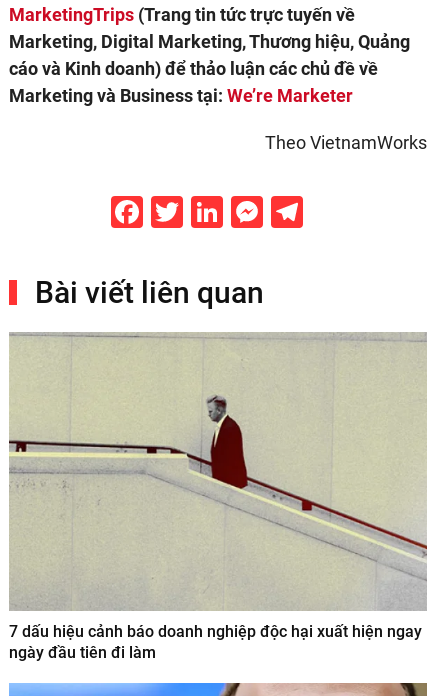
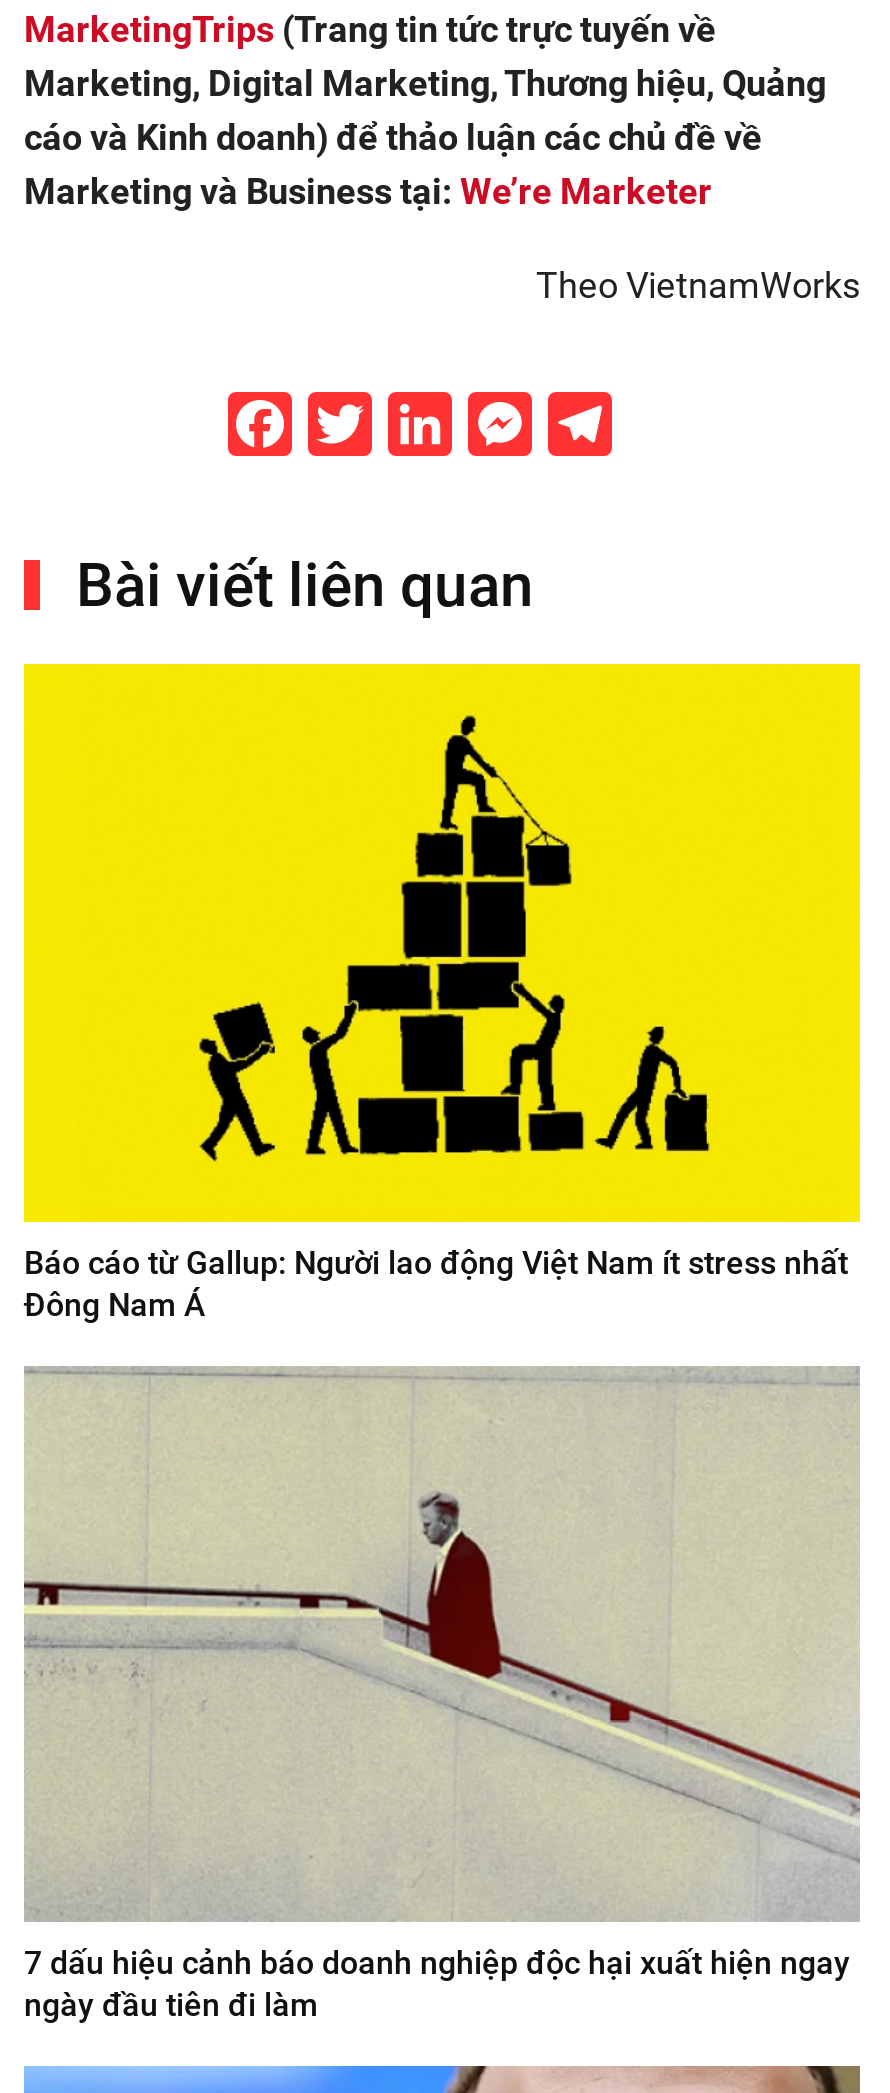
+ [image]
+ Báo cáo từ Gallup: Người lao động Việt Nam ít stress nhất
+ Đông Nam Á
